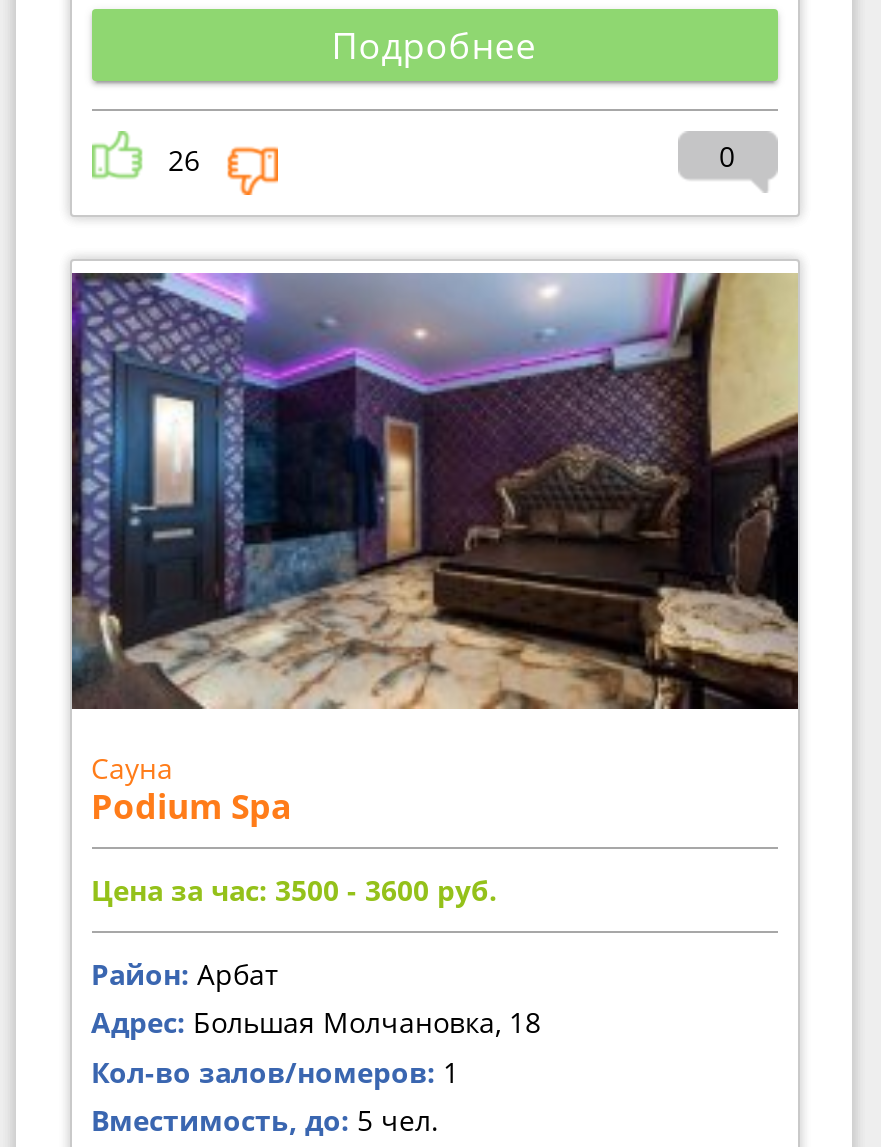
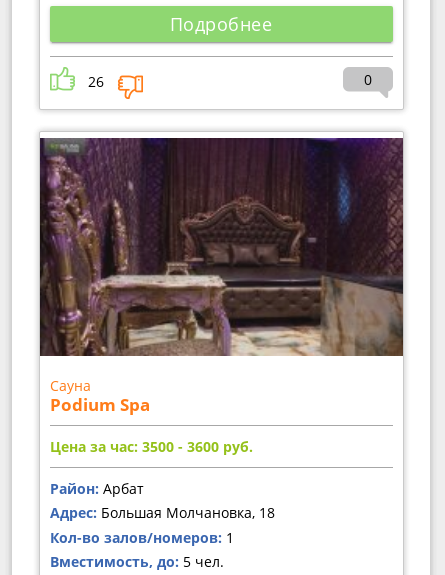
- [image]
+ [image]
